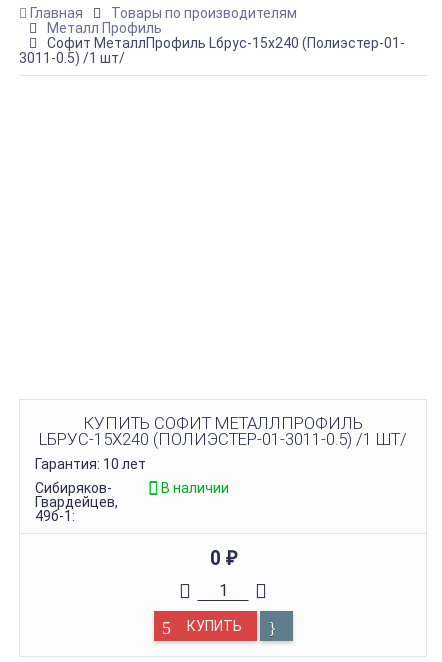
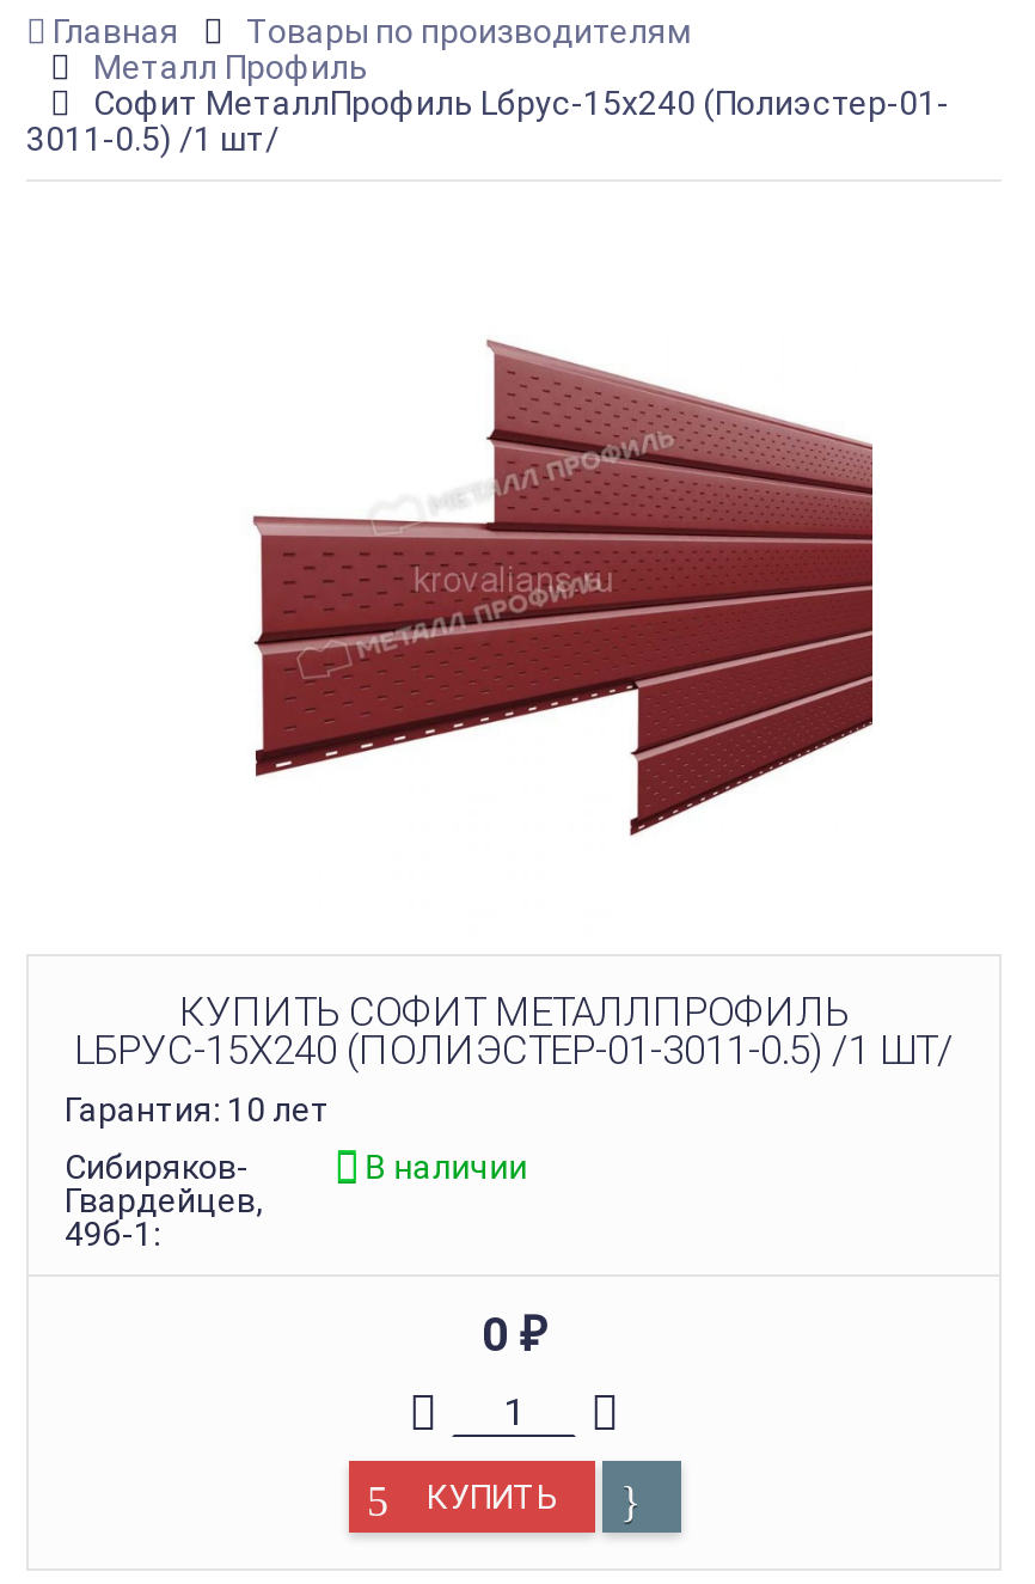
+ [image]
